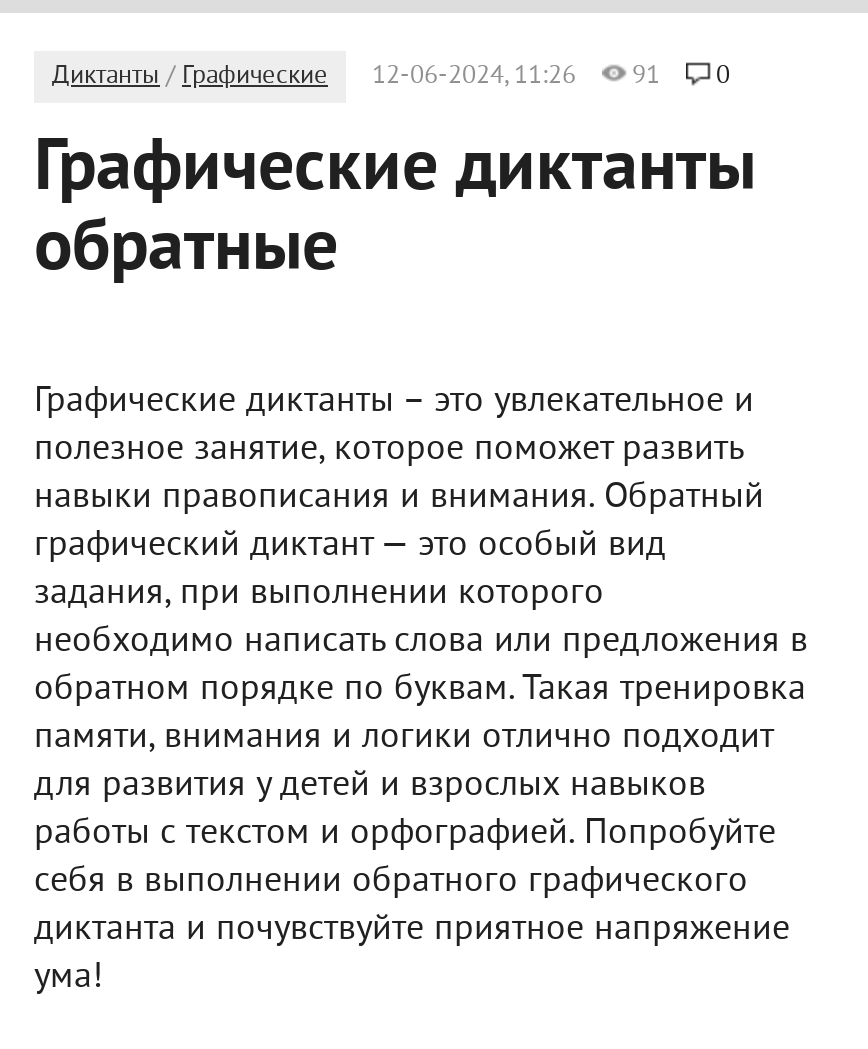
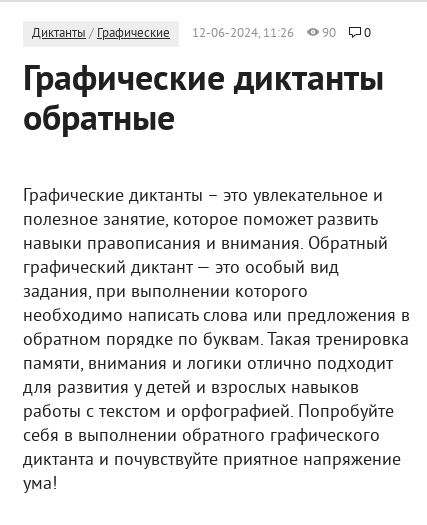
- Диктанты / Графические 12-06-2024, 11:26 91 0
+ Диктанты / Графические 12-06-2024, 11:26 90 0
